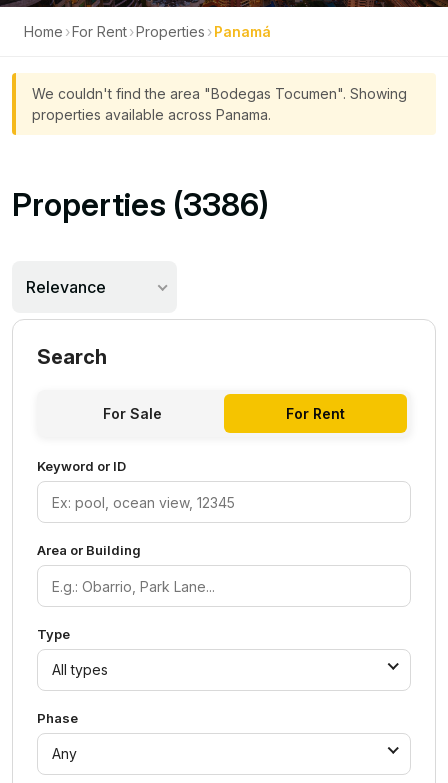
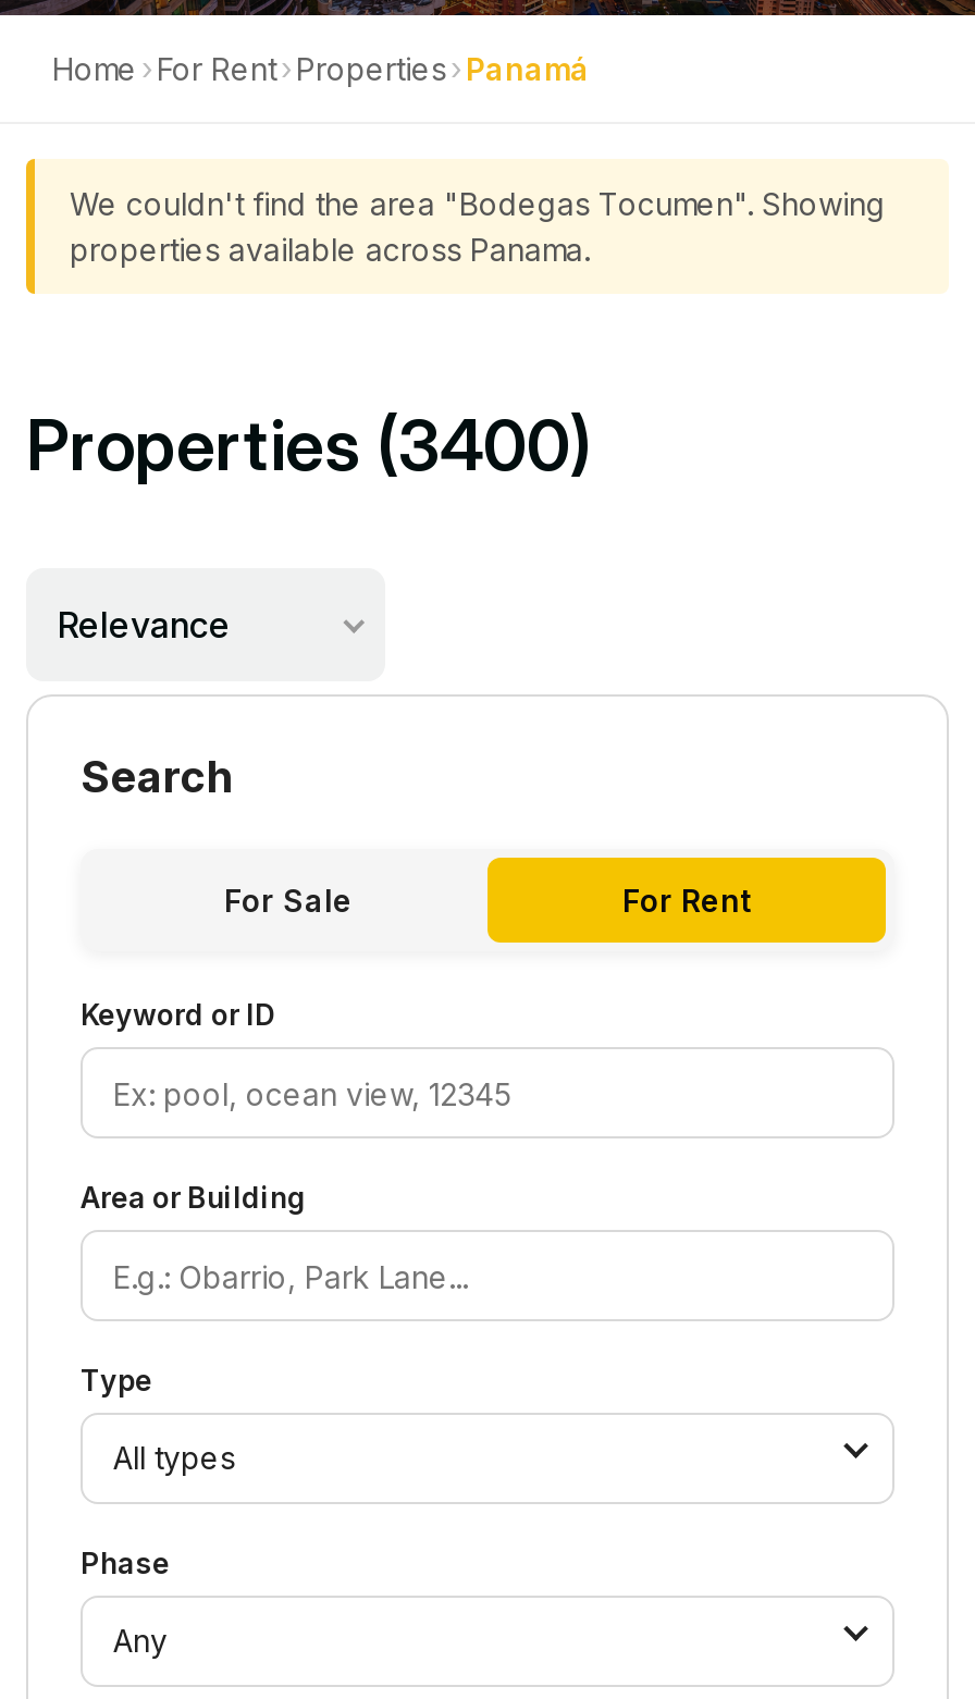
- Properties (3386)
+ Properties (3400)
